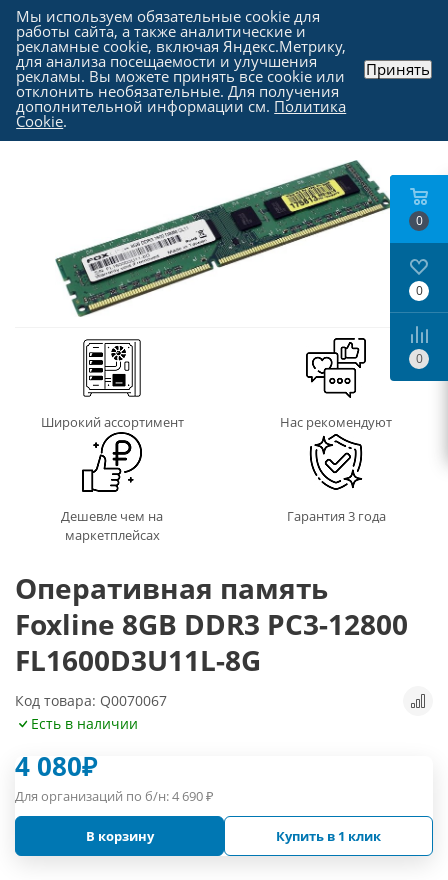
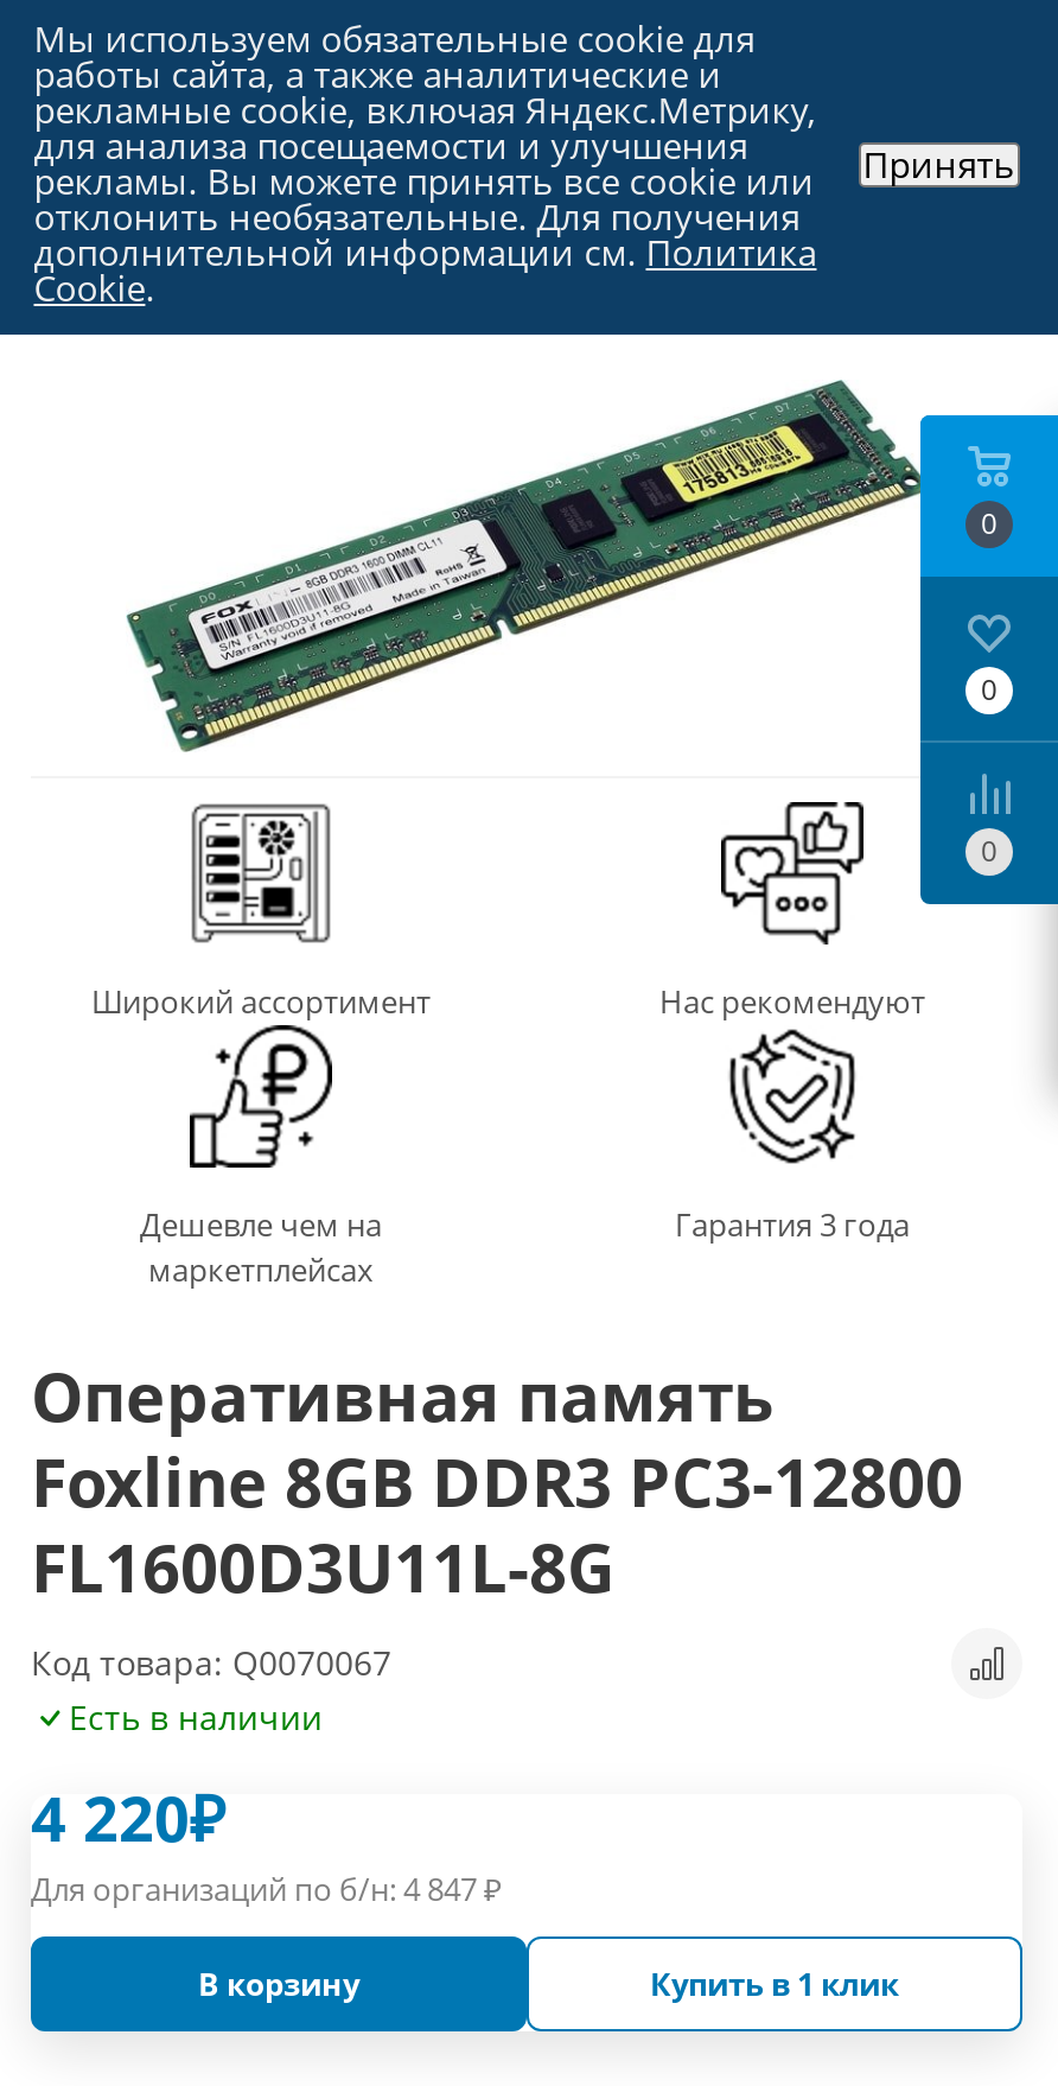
- 4 080₽
+ 4 220₽

- Для организаций по б/н: 4 690₽
+ Для организаций по б/н: 4 847₽
